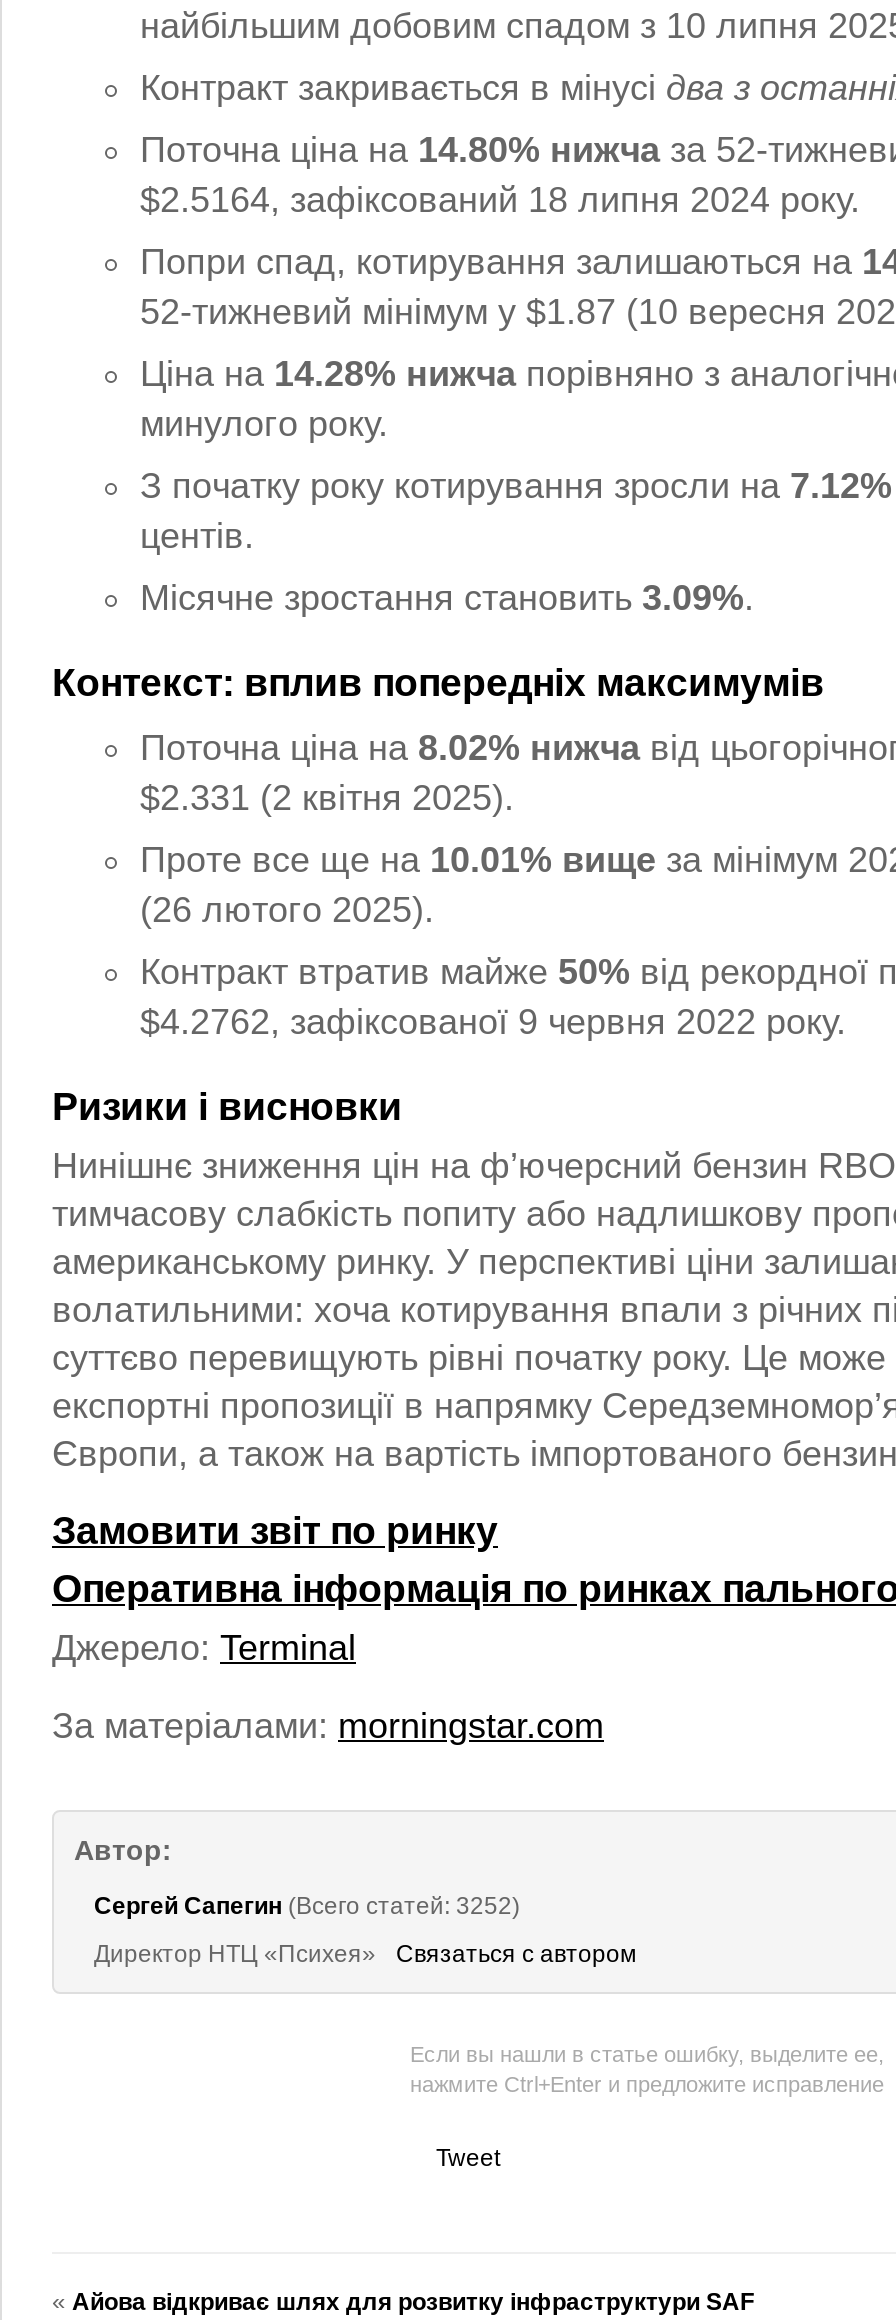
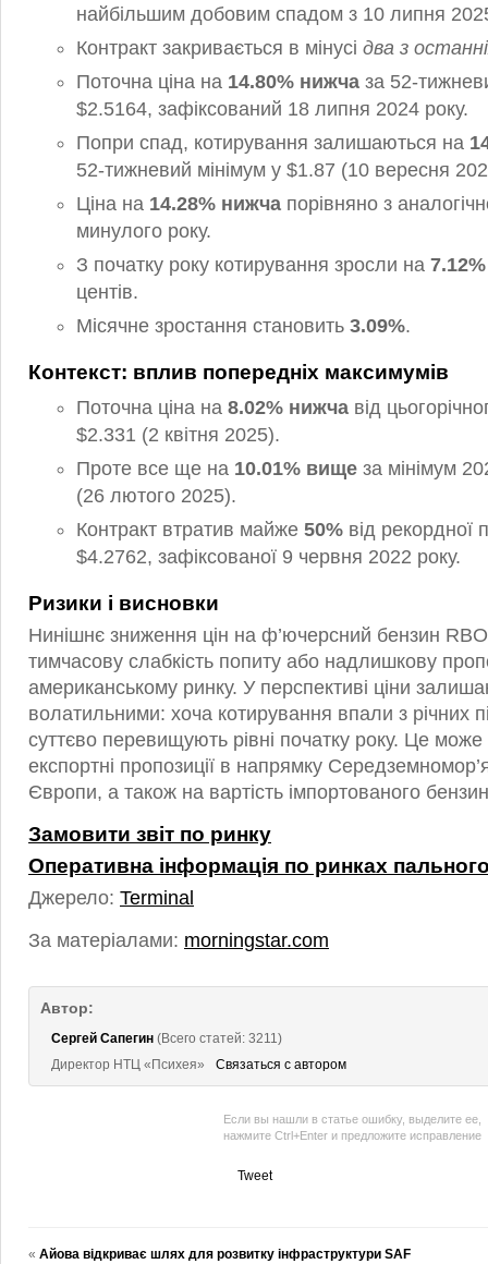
- Сергей Сапегин (Всего статей: 3252)
+ Сергей Сапегин (Всего статей: 3211)
